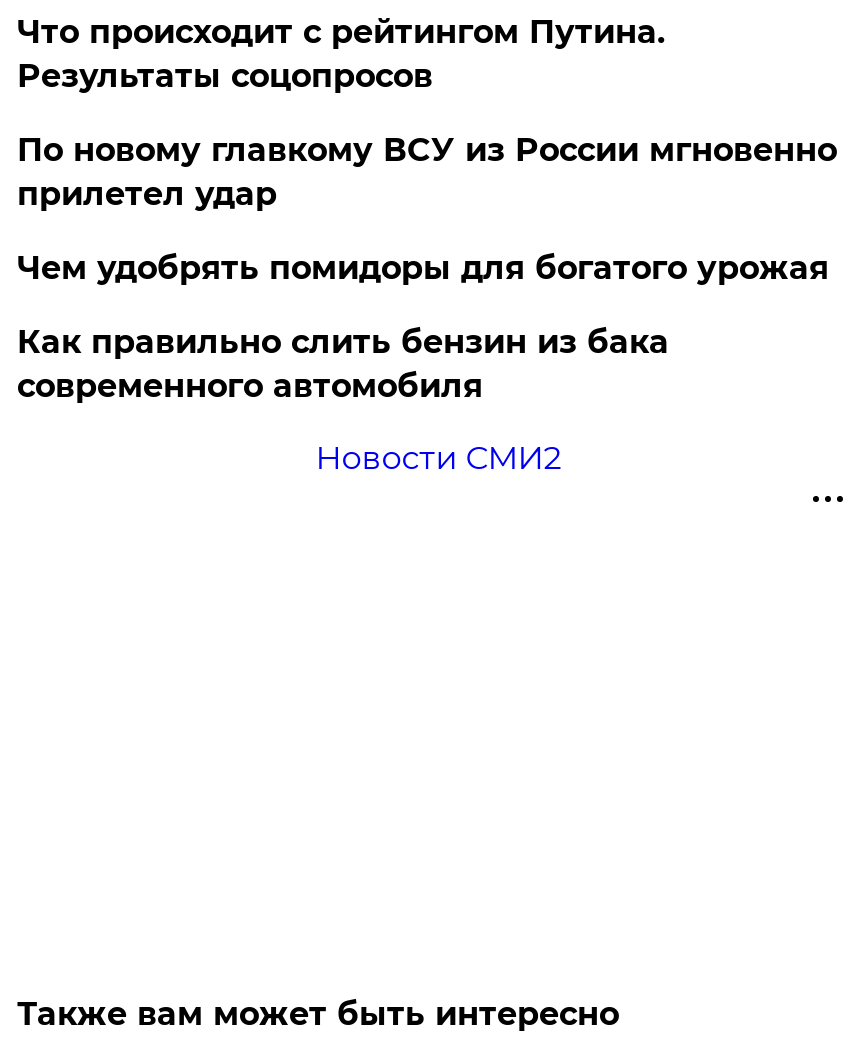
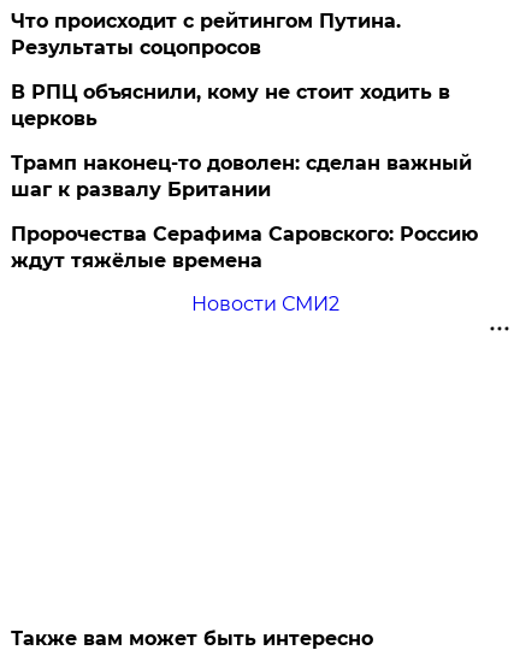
- По новому главкому ВСУ из России мгновенно
- прилетел удар
+ В РПЦ объяснили, кому не стоит ходить в
+ церковь

- Чем удобрять помидоры для богатого урожая
+ Трамп наконец-то доволен: сделан важный
+ шаг к развалу Британии

- Как правильно слить бензин из бака
- современного автомобиля
+ Пророчества Серафима Саровского: Россию
+ ждут тяжёлые времена
